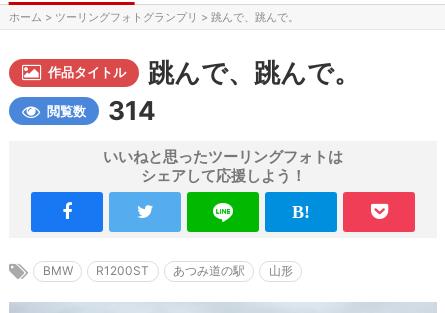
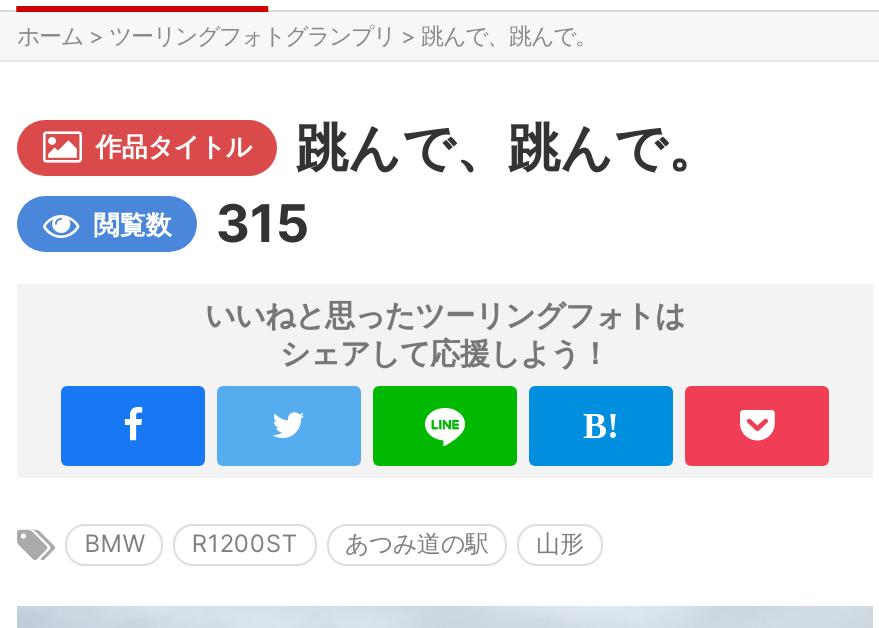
- 閲覧数 314
+ 閲覧数 315
